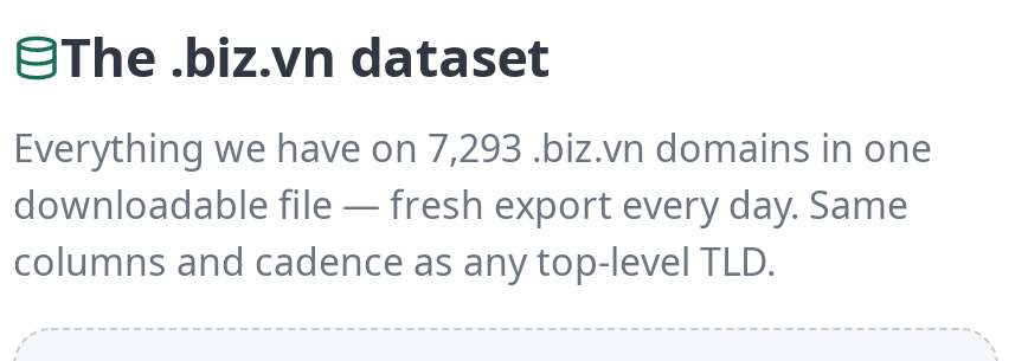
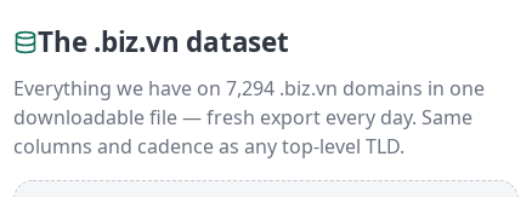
- Everything we have on 7,293 .biz.vn domains in one
+ Everything we have on 7,294 .biz.vn domains in one
